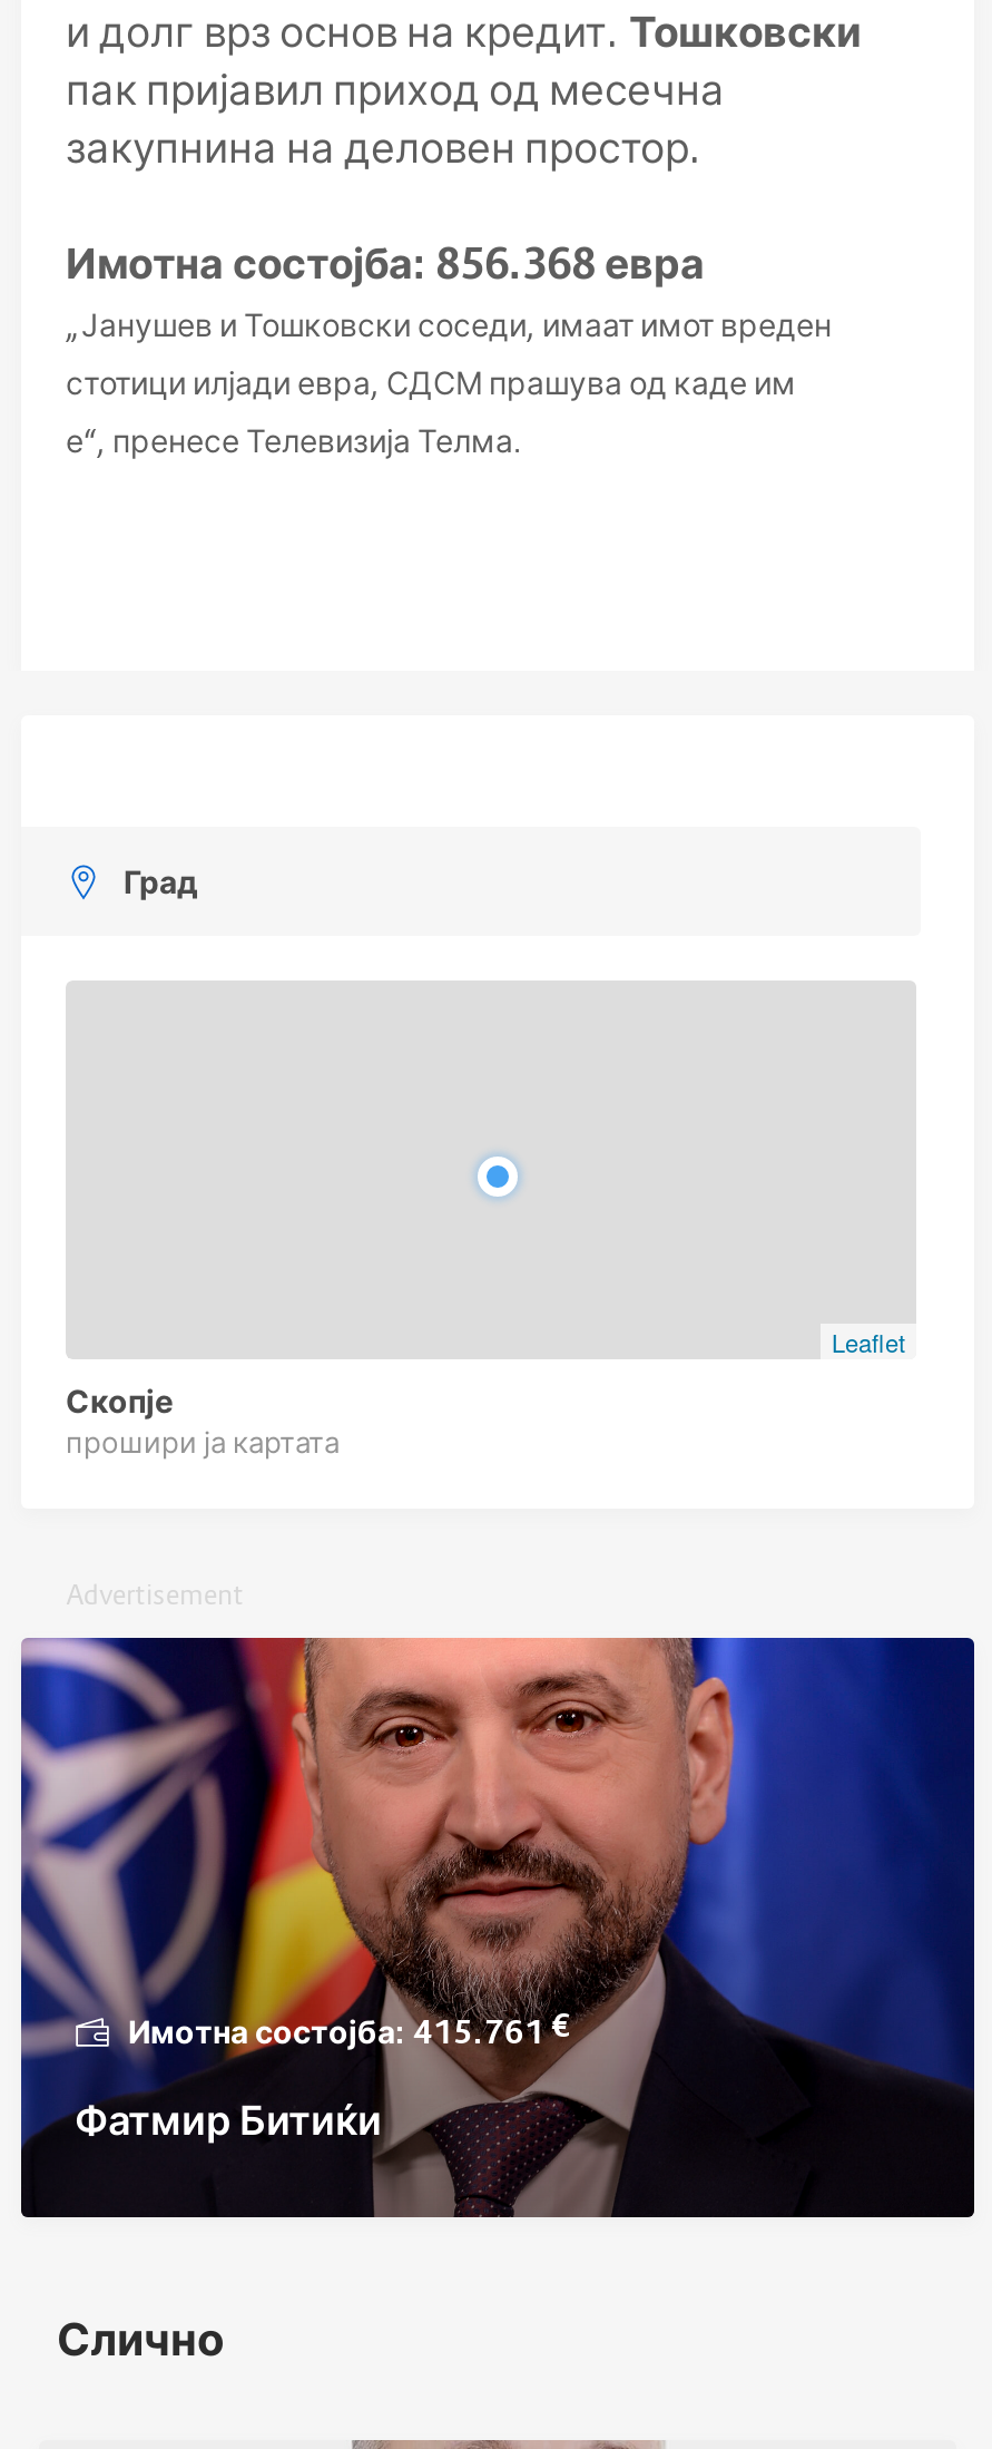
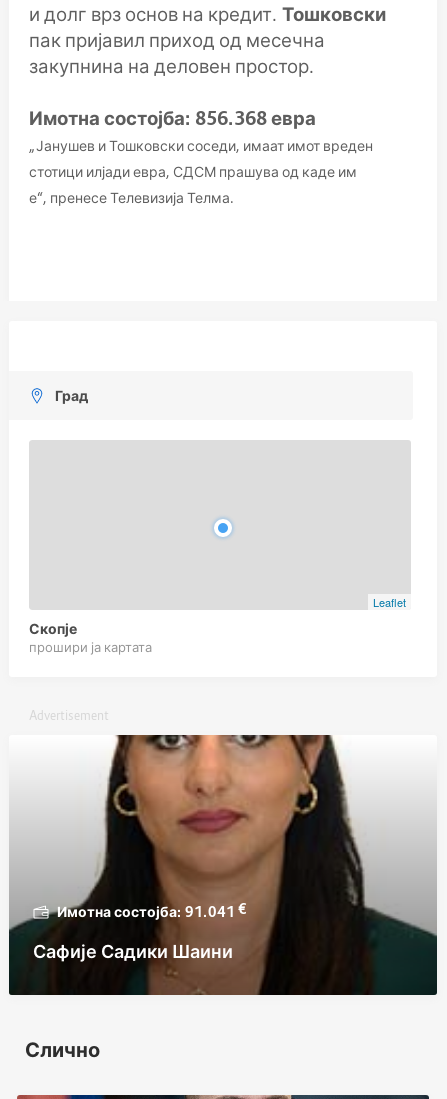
- [image]
- 415.761 €
+ [image]
+ 91.041 €

- Фатмир Битиќи
+ Сафије Садики Шаини
